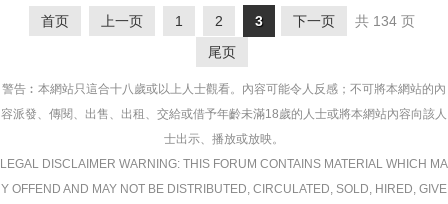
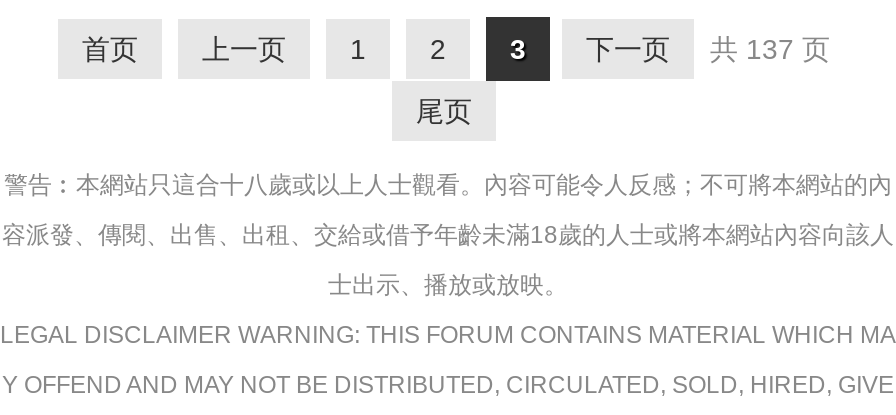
- 首页 上一页 1 2 3 下一页 共 134 页
+ 首页 上一页 1 2 3 下一页 共 137 页
